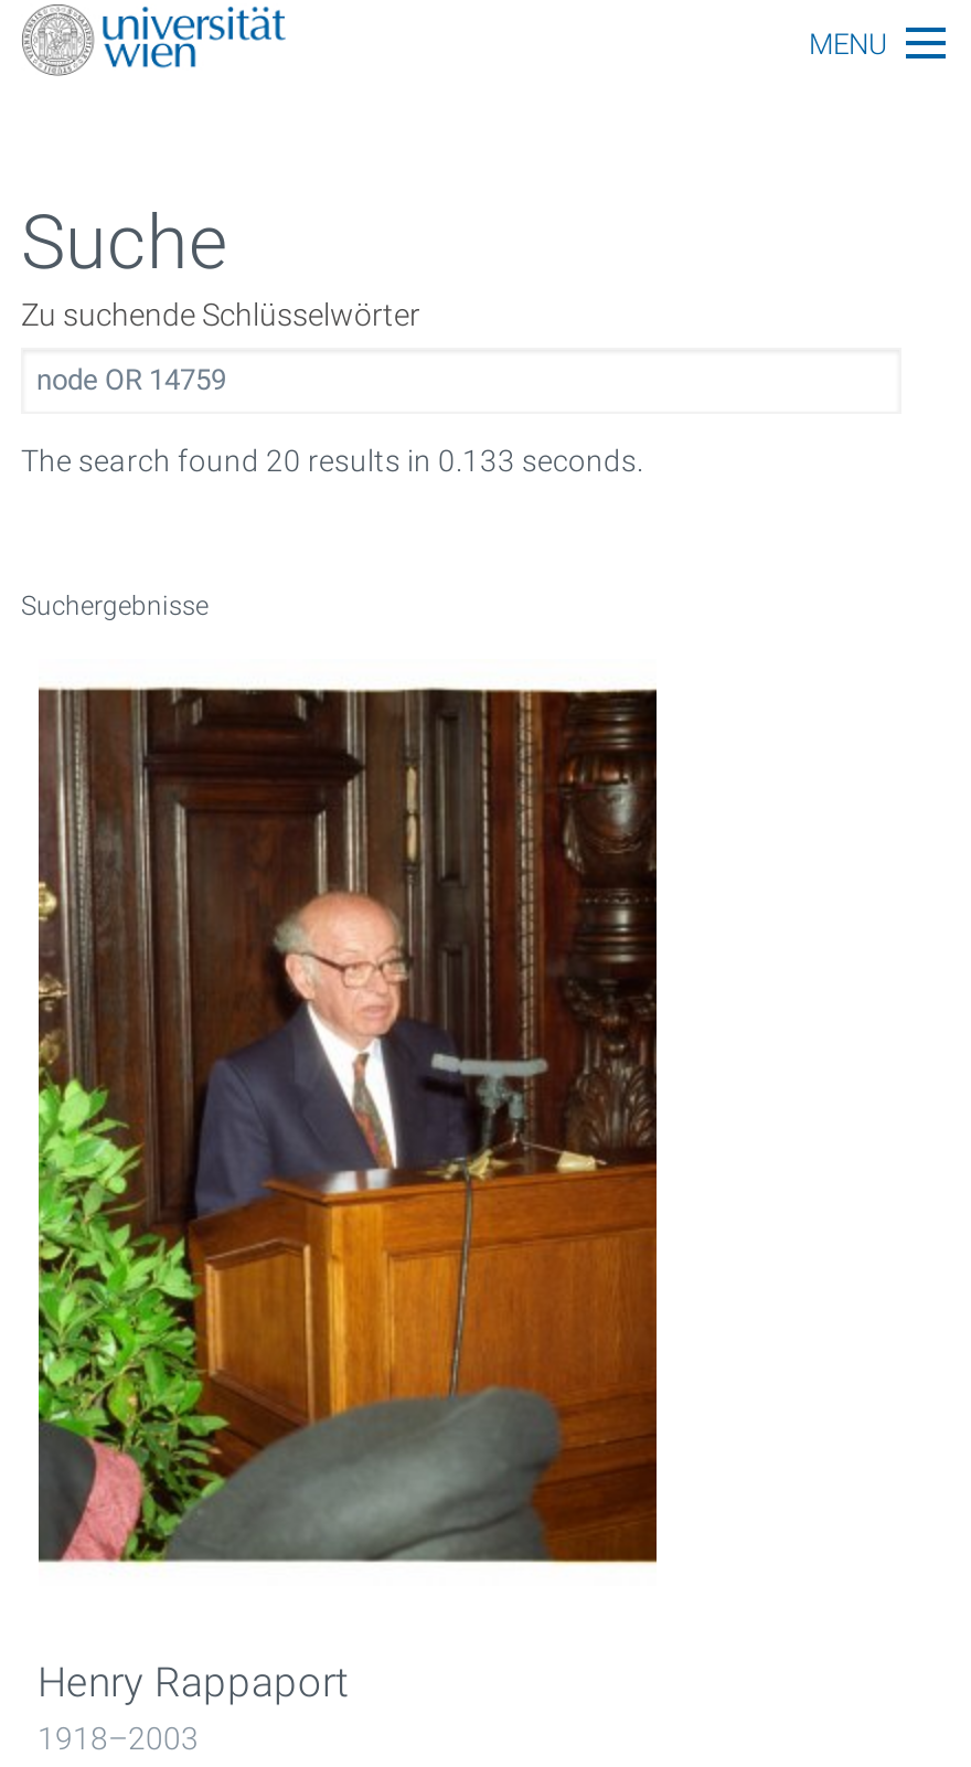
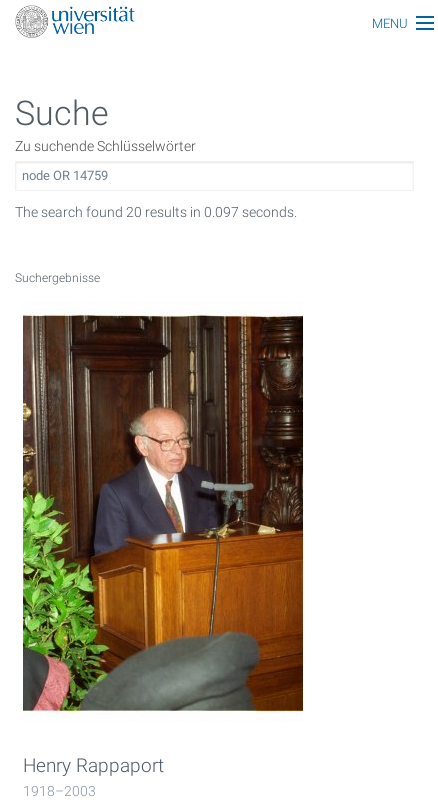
- The search found 20 results in 0.133 seconds.
+ The search found 20 results in 0.097 seconds.
